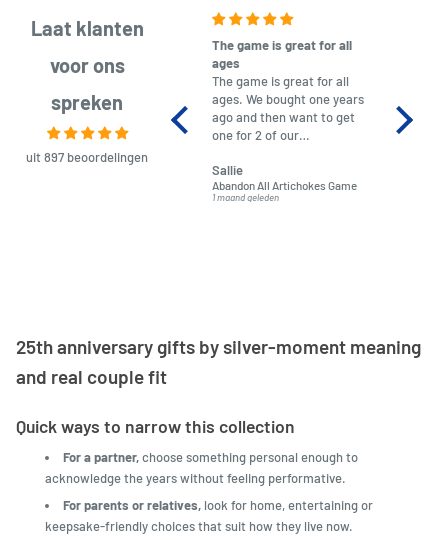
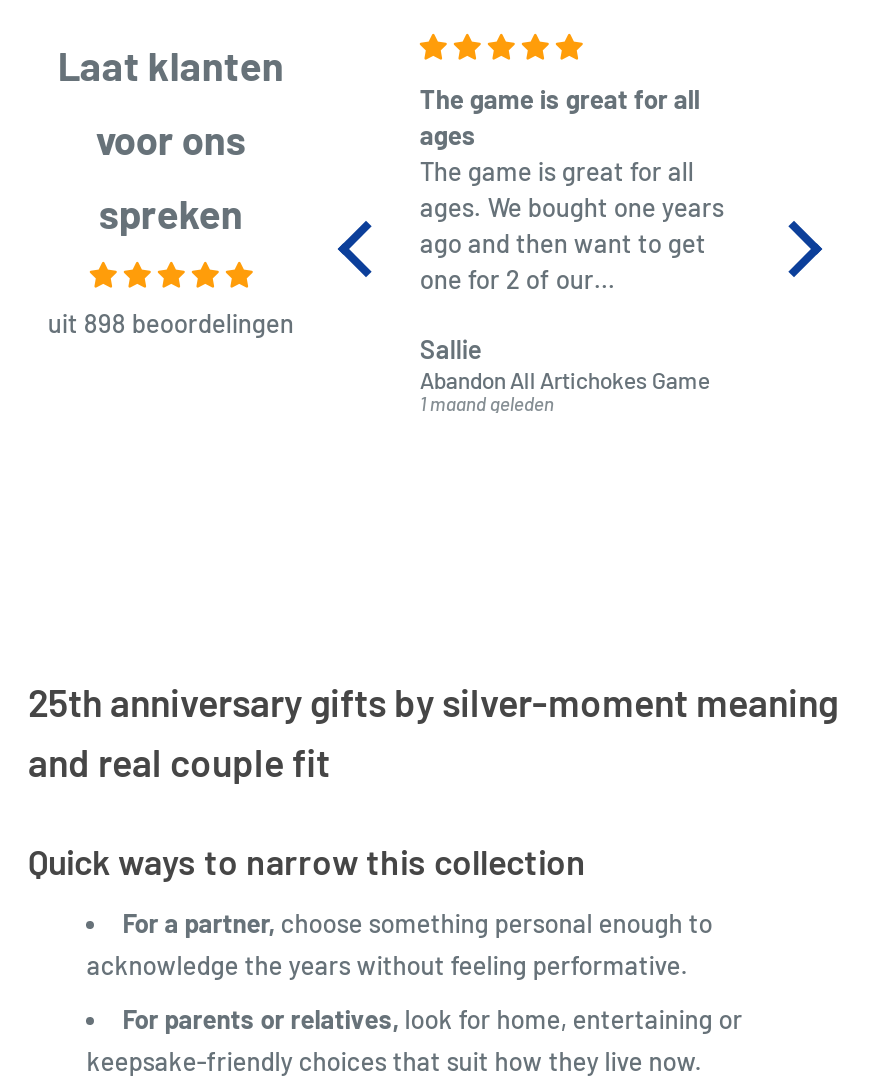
- uit 897 beoordelingen
+ uit 898 beoordelingen
